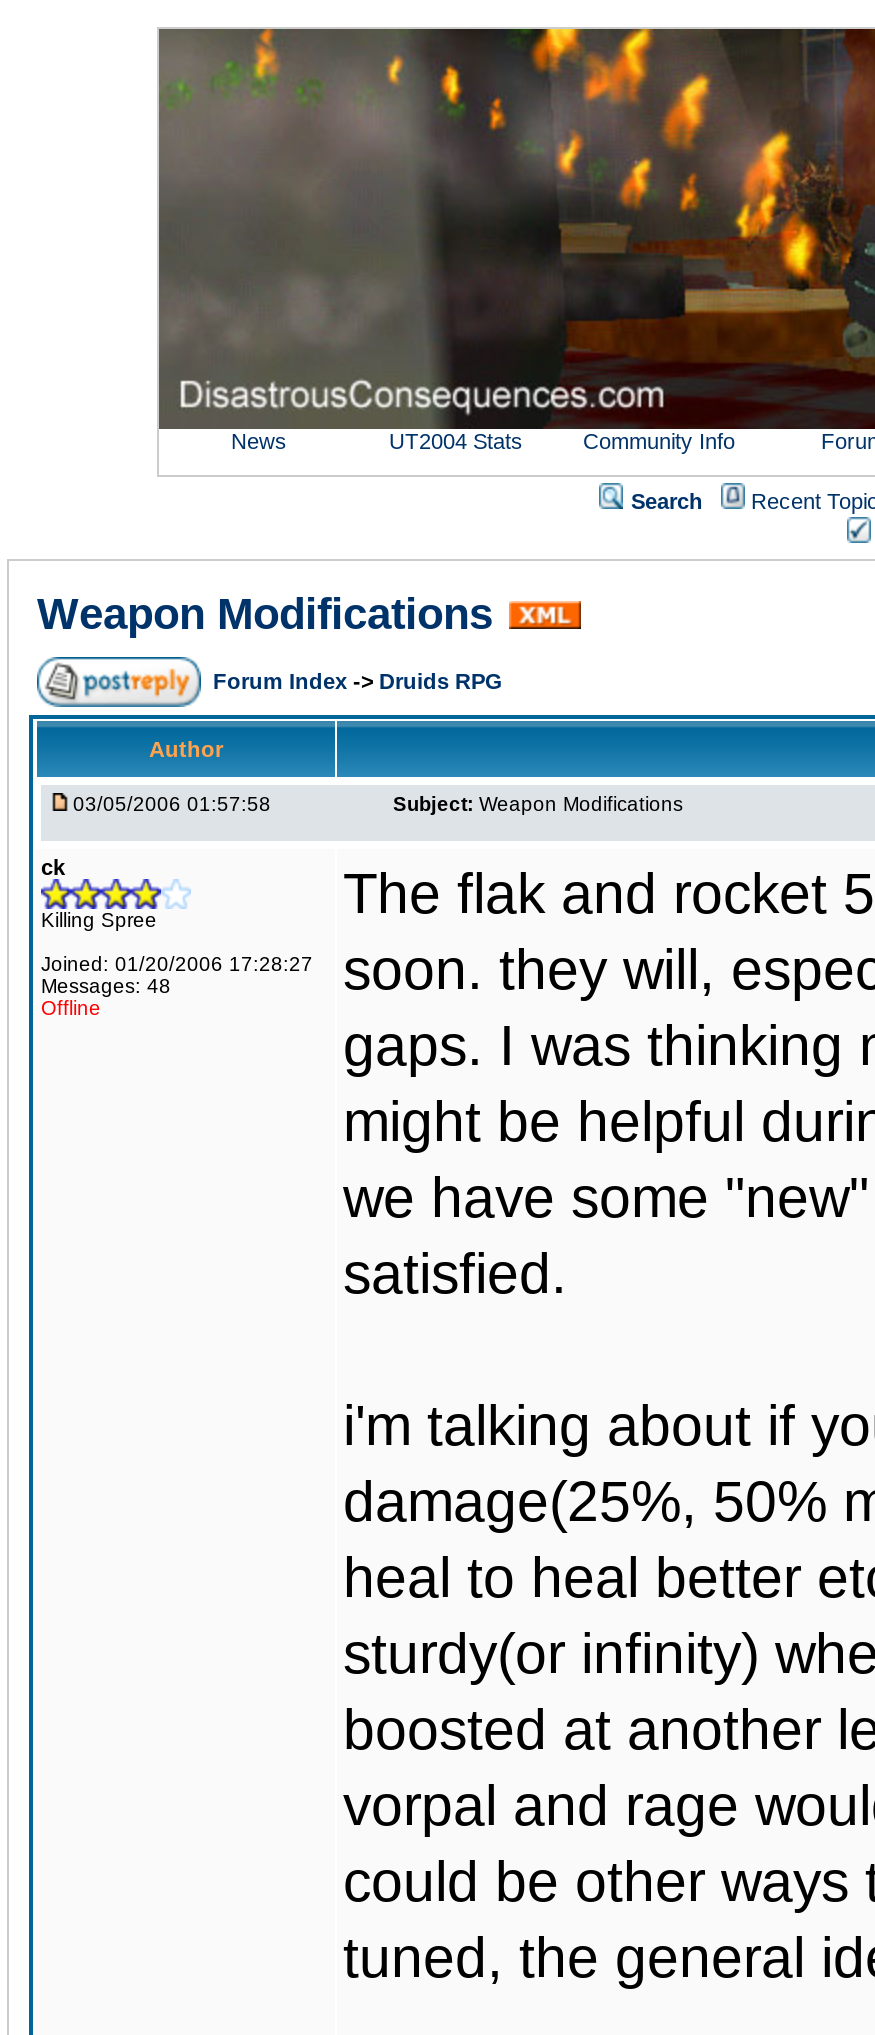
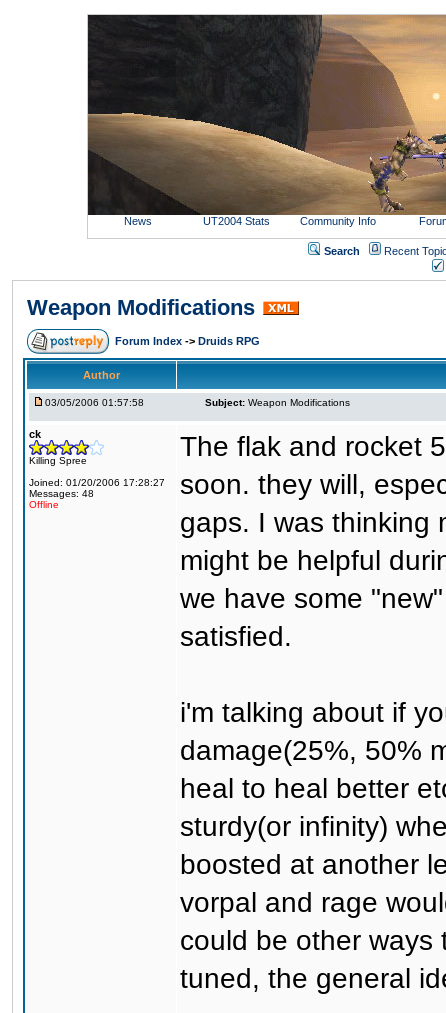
- [image]
+ [image]
